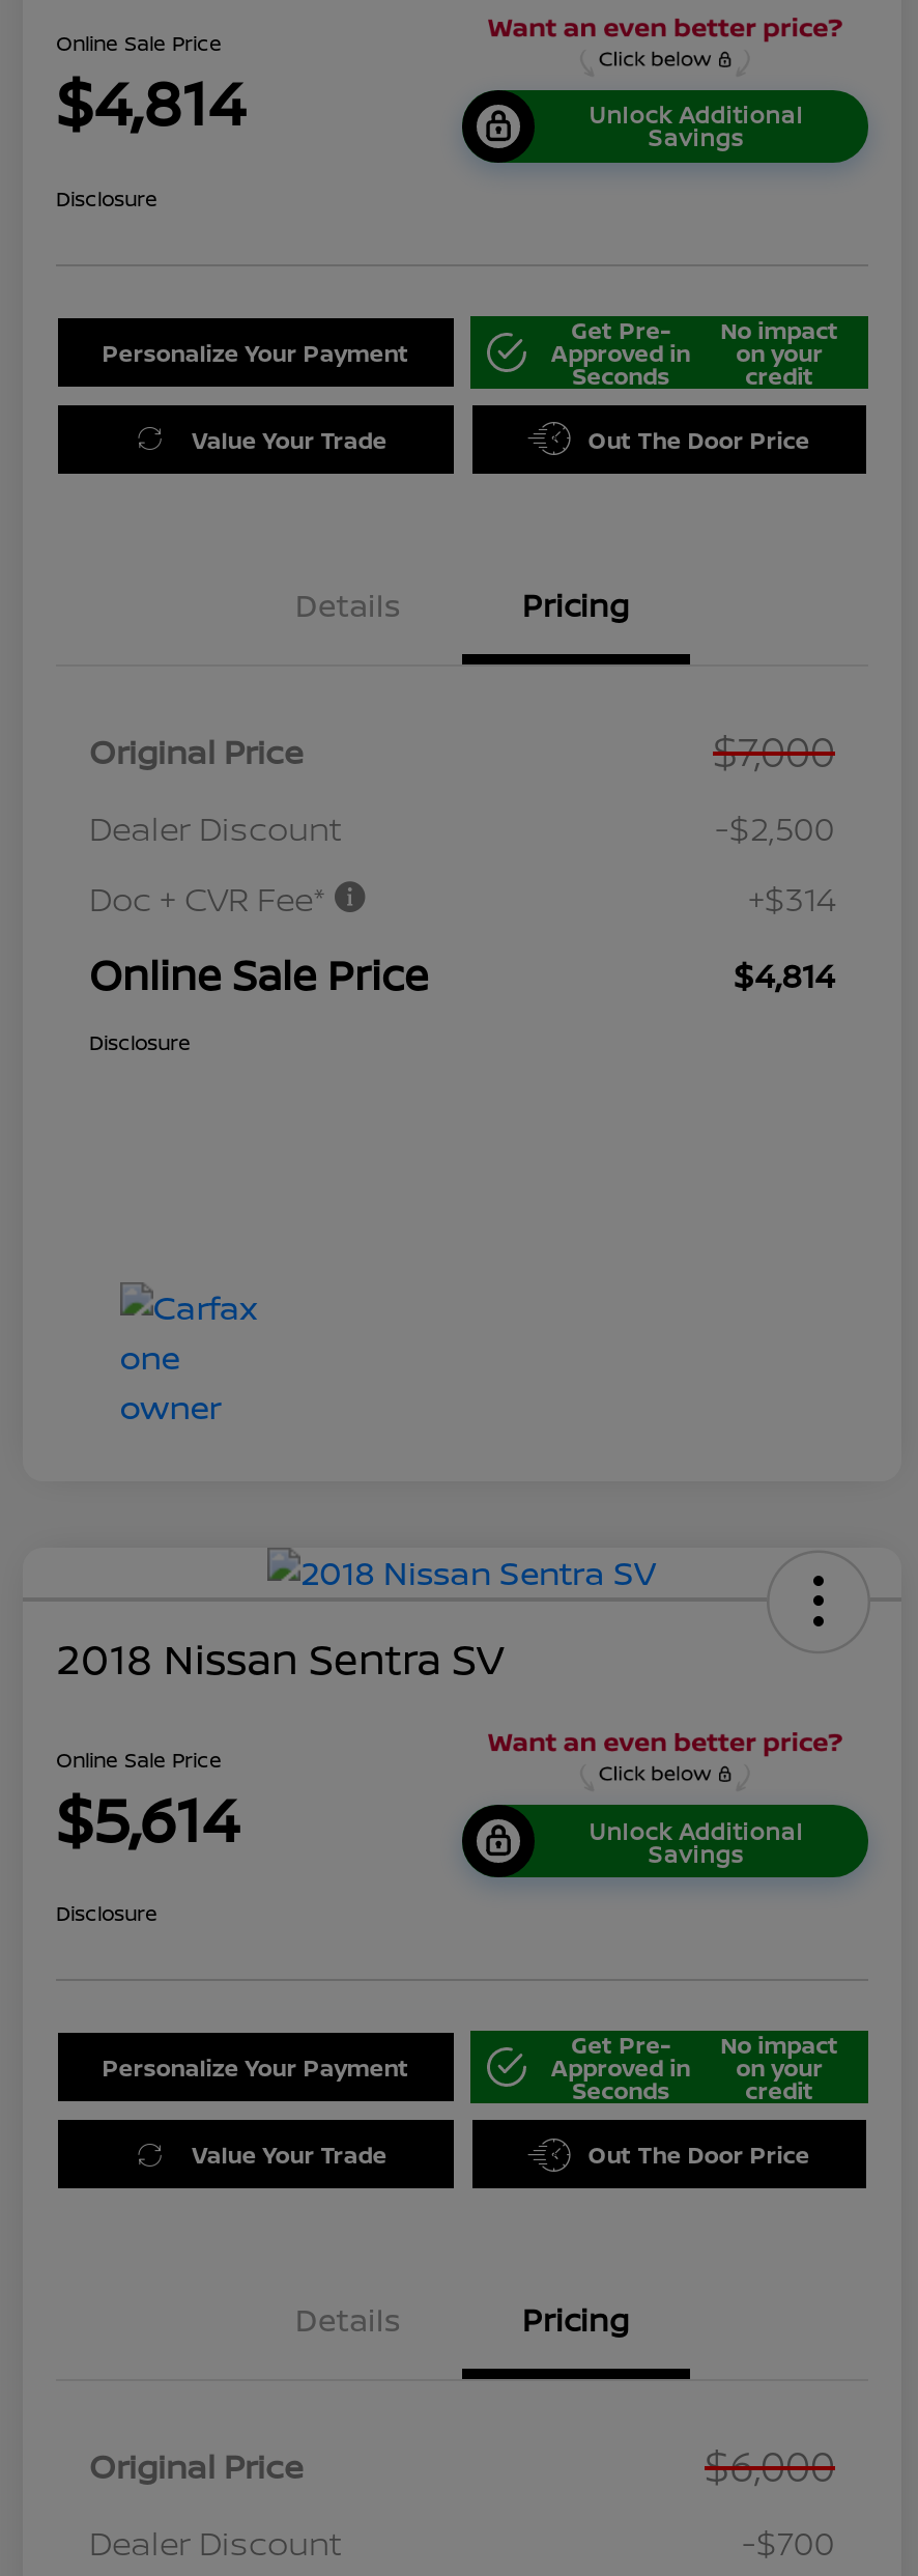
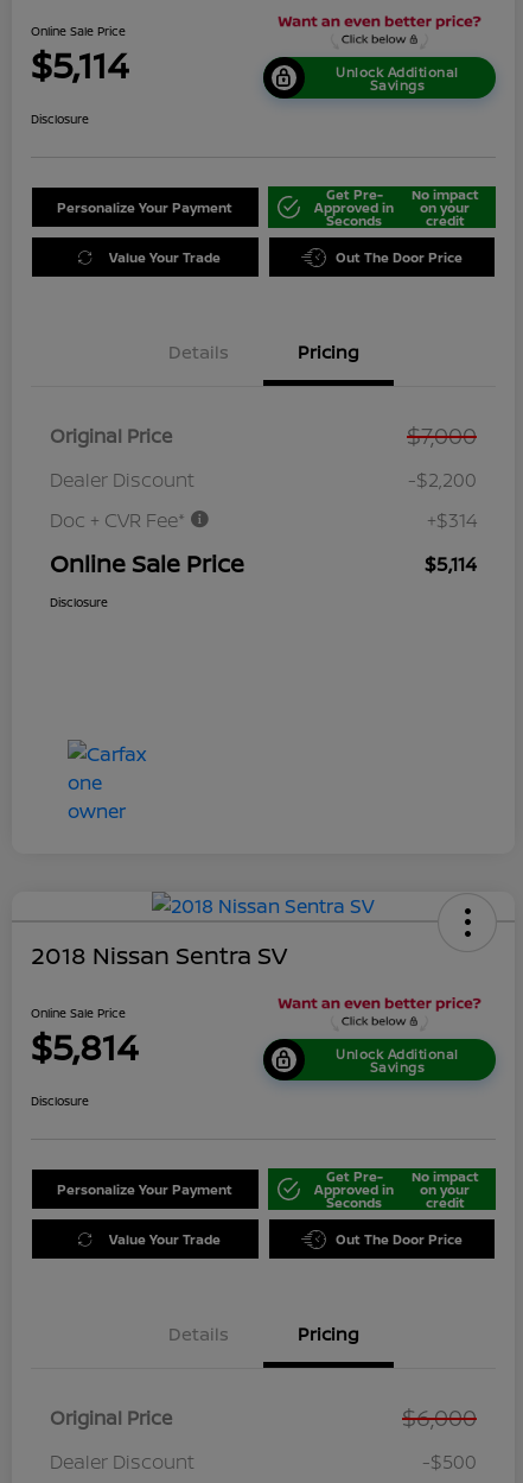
- $4,814
+ $5,114

- -$2,500
+ -$2,200

- $4,814
+ $5,114

- $5,614
+ $5,814

- -$700
+ -$500
